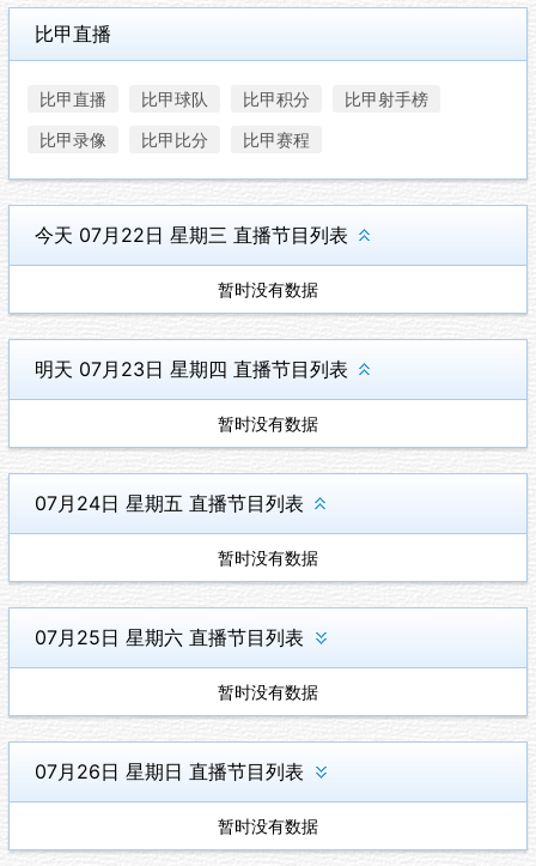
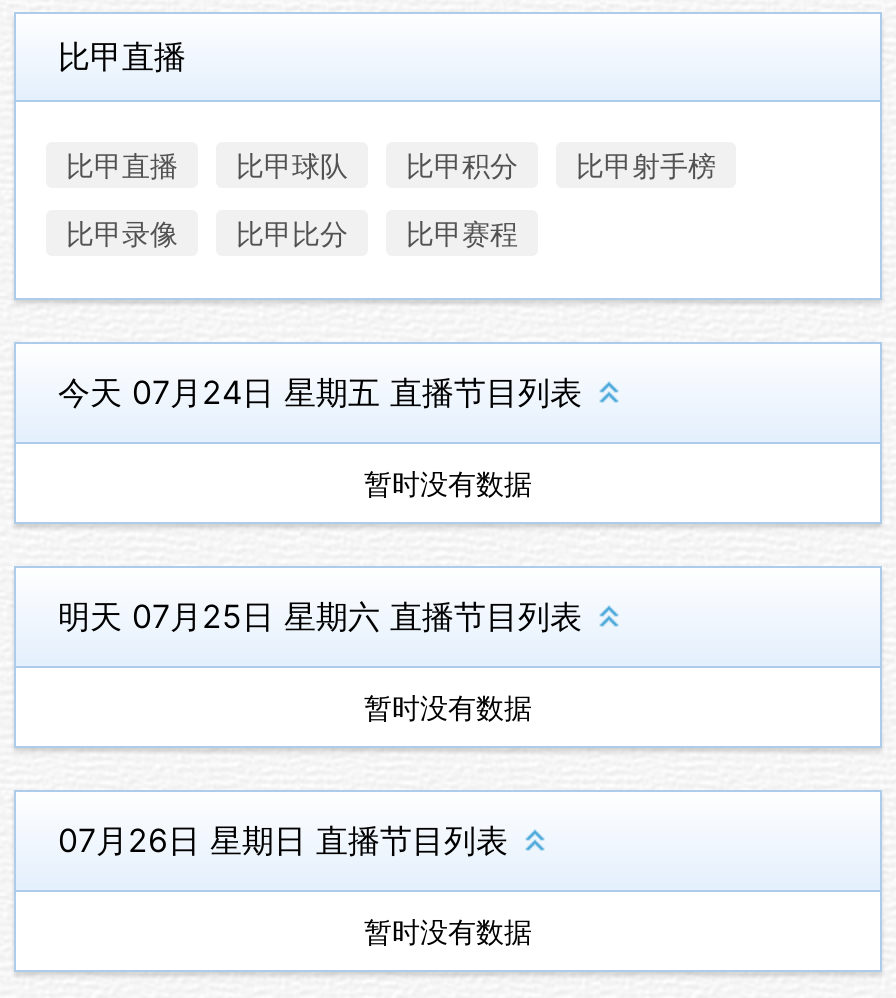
- 今天 07月22日 星期三 直播节目列表
+ 今天 07月24日 星期五 直播节目列表

- 明天 07月23日 星期四 直播节目列表
- 暂时没有数据
- 07月24日 星期五 直播节目列表
- 暂时没有数据
- 07月25日 星期六 直播节目列表
+ 明天 07月25日 星期六 直播节目列表
